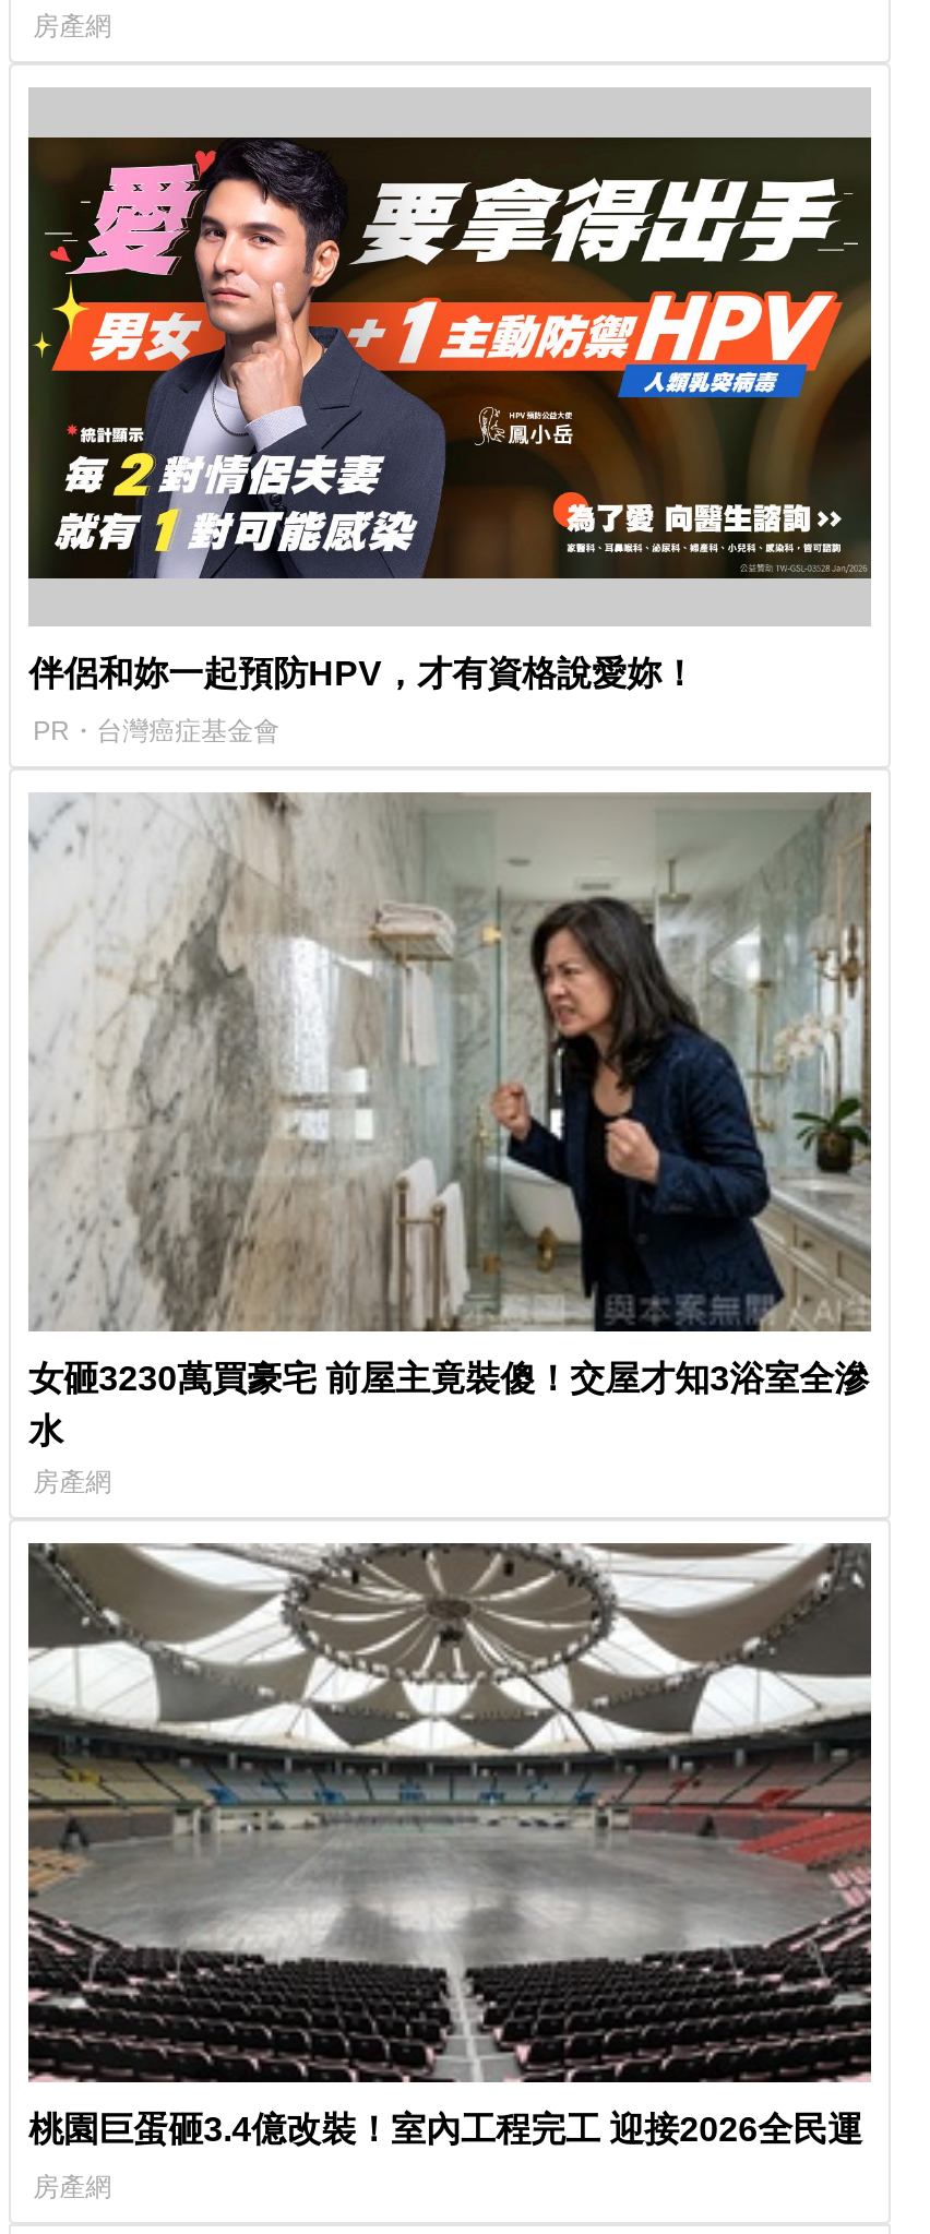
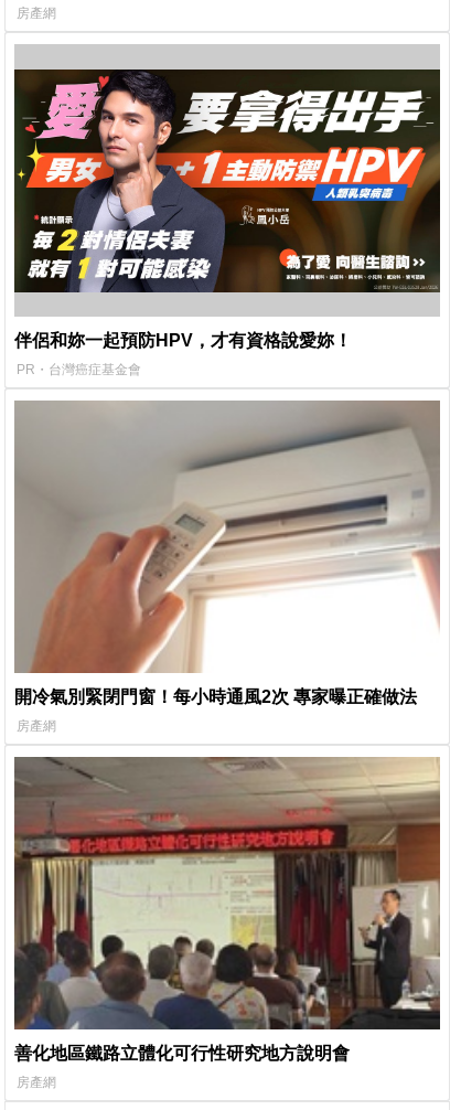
- [image]
- 女砸3230萬買豪宅 前屋主竟裝傻！交屋才知3浴室全滲
- 水
+ [image]
+ 開冷氣別緊閉門窗！每小時通風2次 專家曝正確做法

- [image]
- 桃園巨蛋砸3.4億改裝！室內工程完工 迎接2026全民運
+ [image]
+ 善化地區鐵路立體化可行性研究地方說明會
